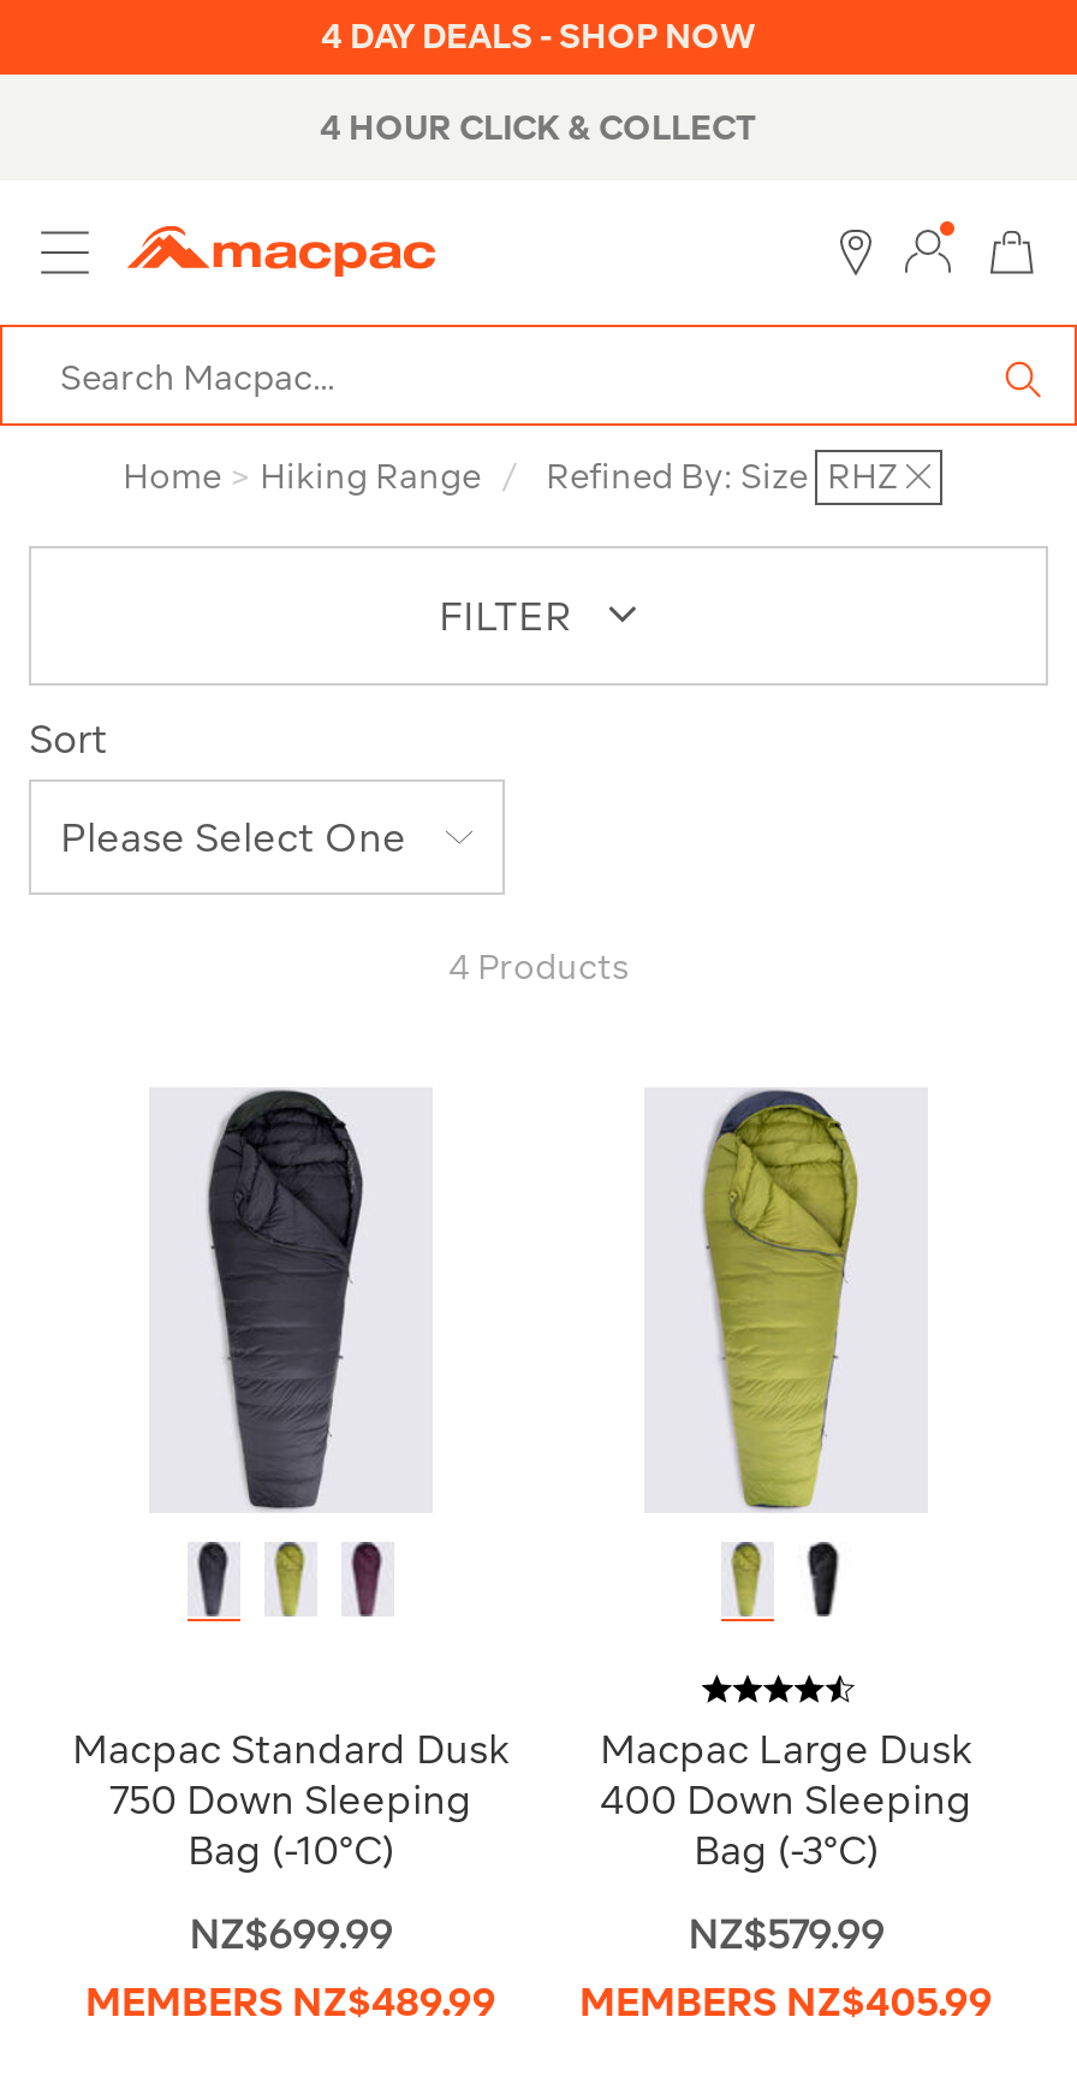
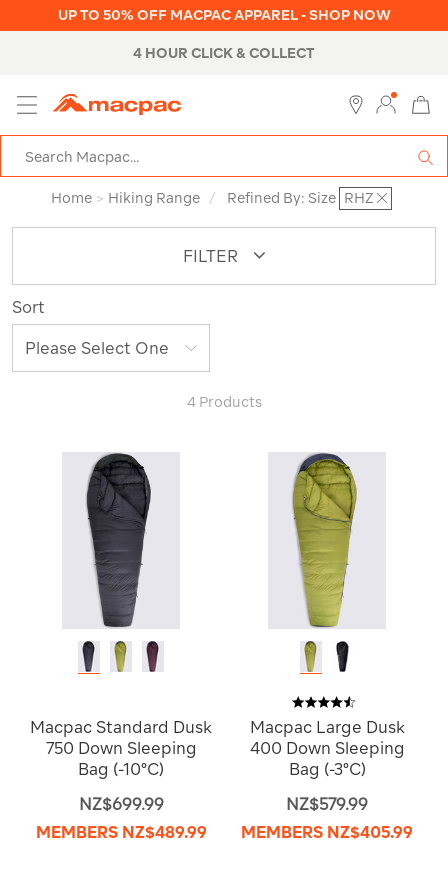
- 4 DAY DEALS - SHOP NOW
+ UP TO 50% OFF MACPAC APPAREL - SHOP NOW
